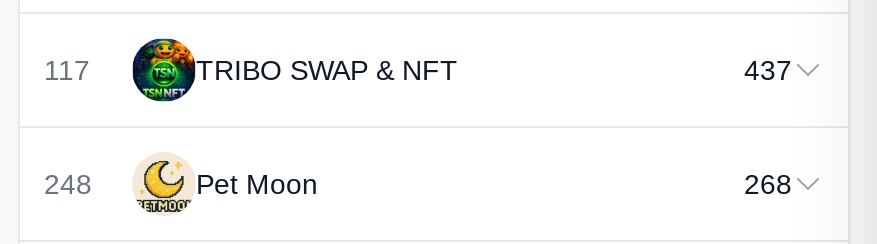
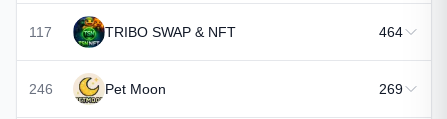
- 437
+ 464

- 248
+ 246

- 268
+ 269
